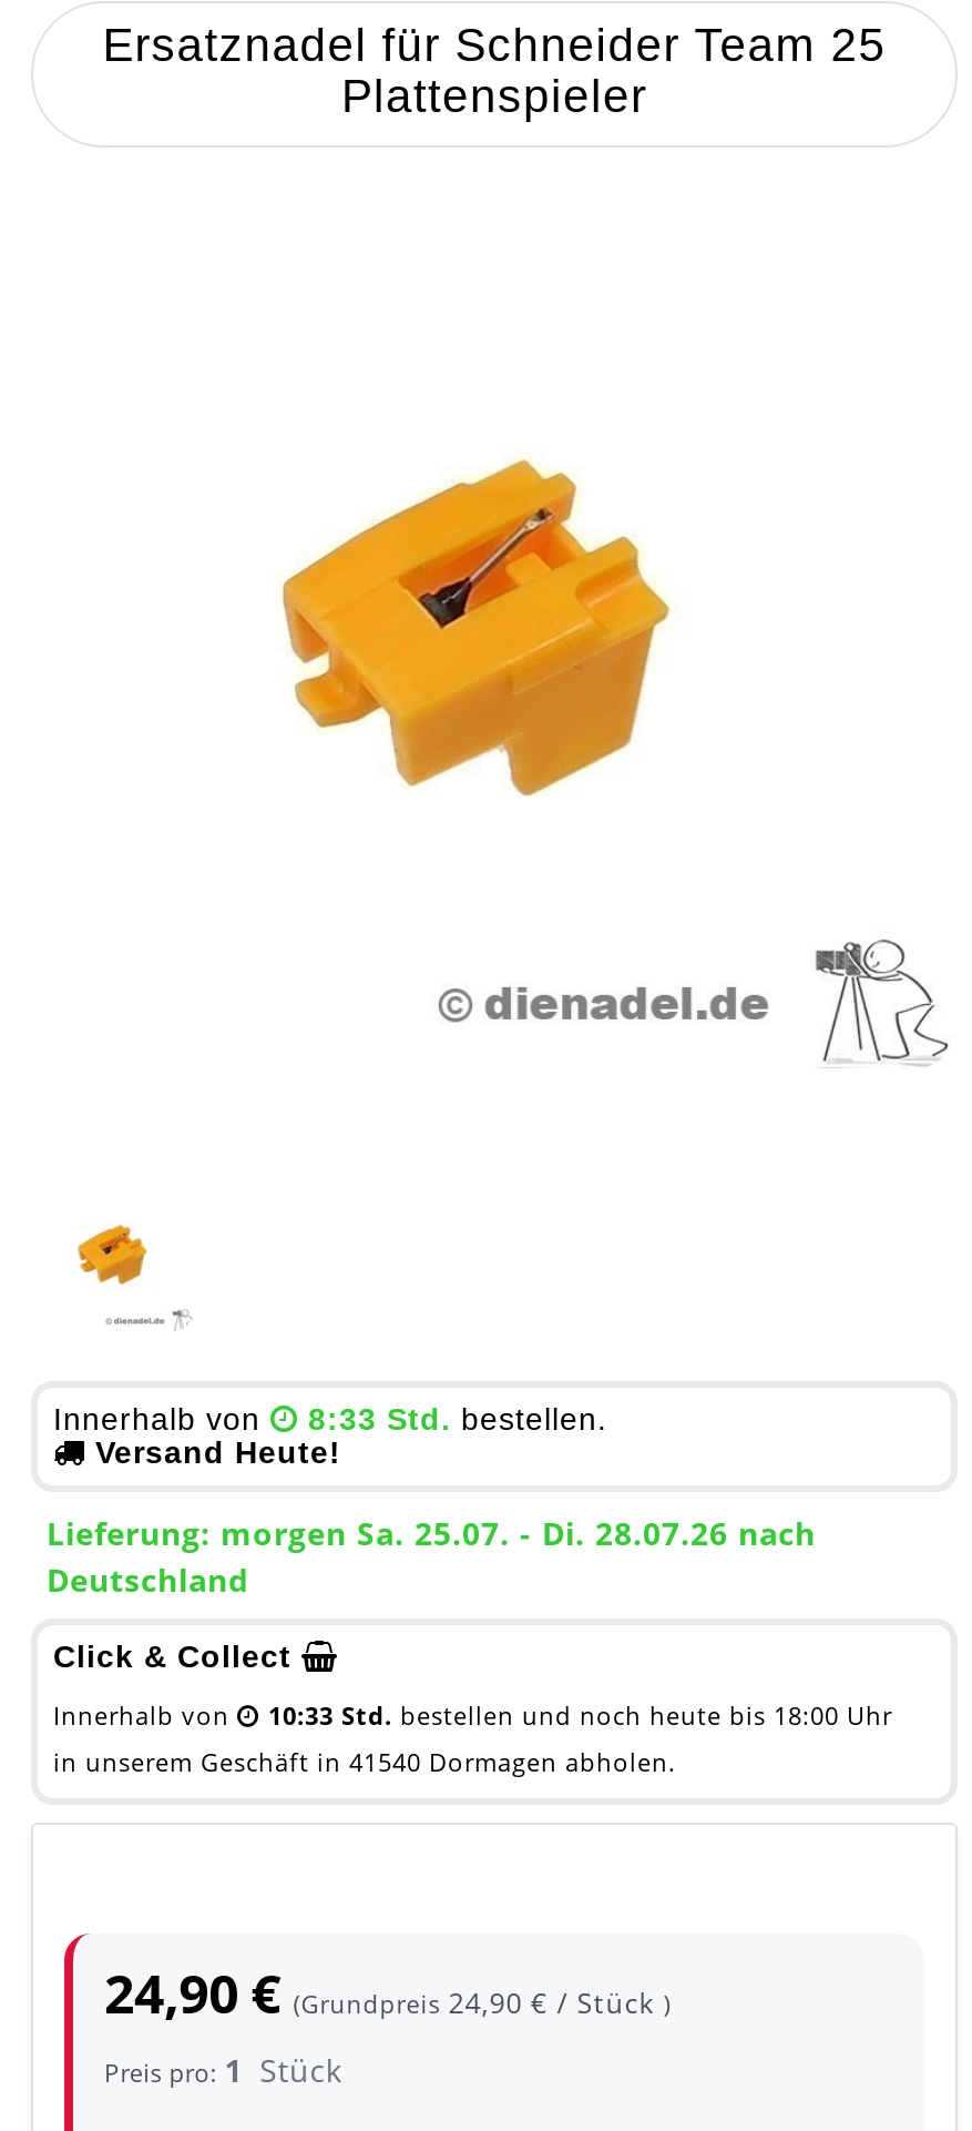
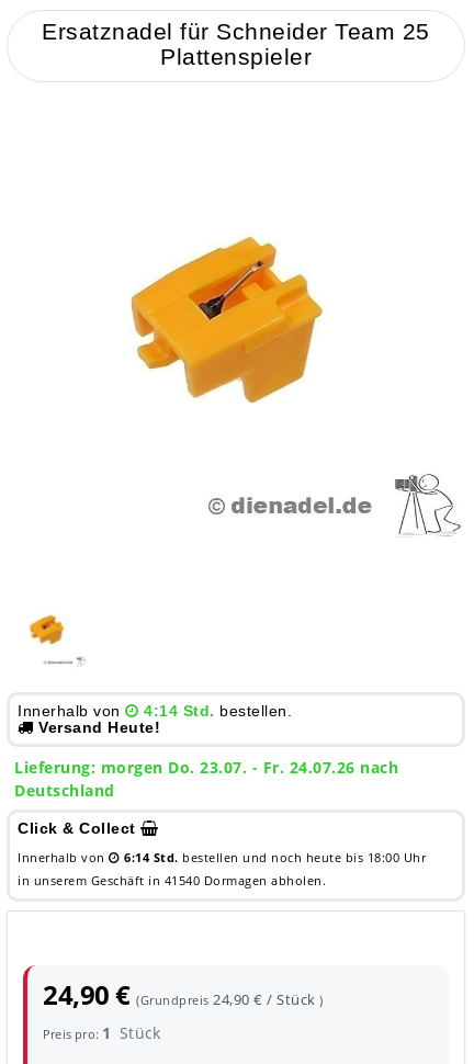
- 8:33 Std. bestellen.
+ 4:14 Std. bestellen.

- Lieferung: morgen Sa. 25.07. - Di. 28.07.26 nach
+ Lieferung: morgen Do. 23.07. - Fr. 24.07.26 nach

- 10:33 Std. bestellen und noch heute bis 18:00 Uhr
+ 6:14 Std. bestellen und noch heute bis 18:00 Uhr
